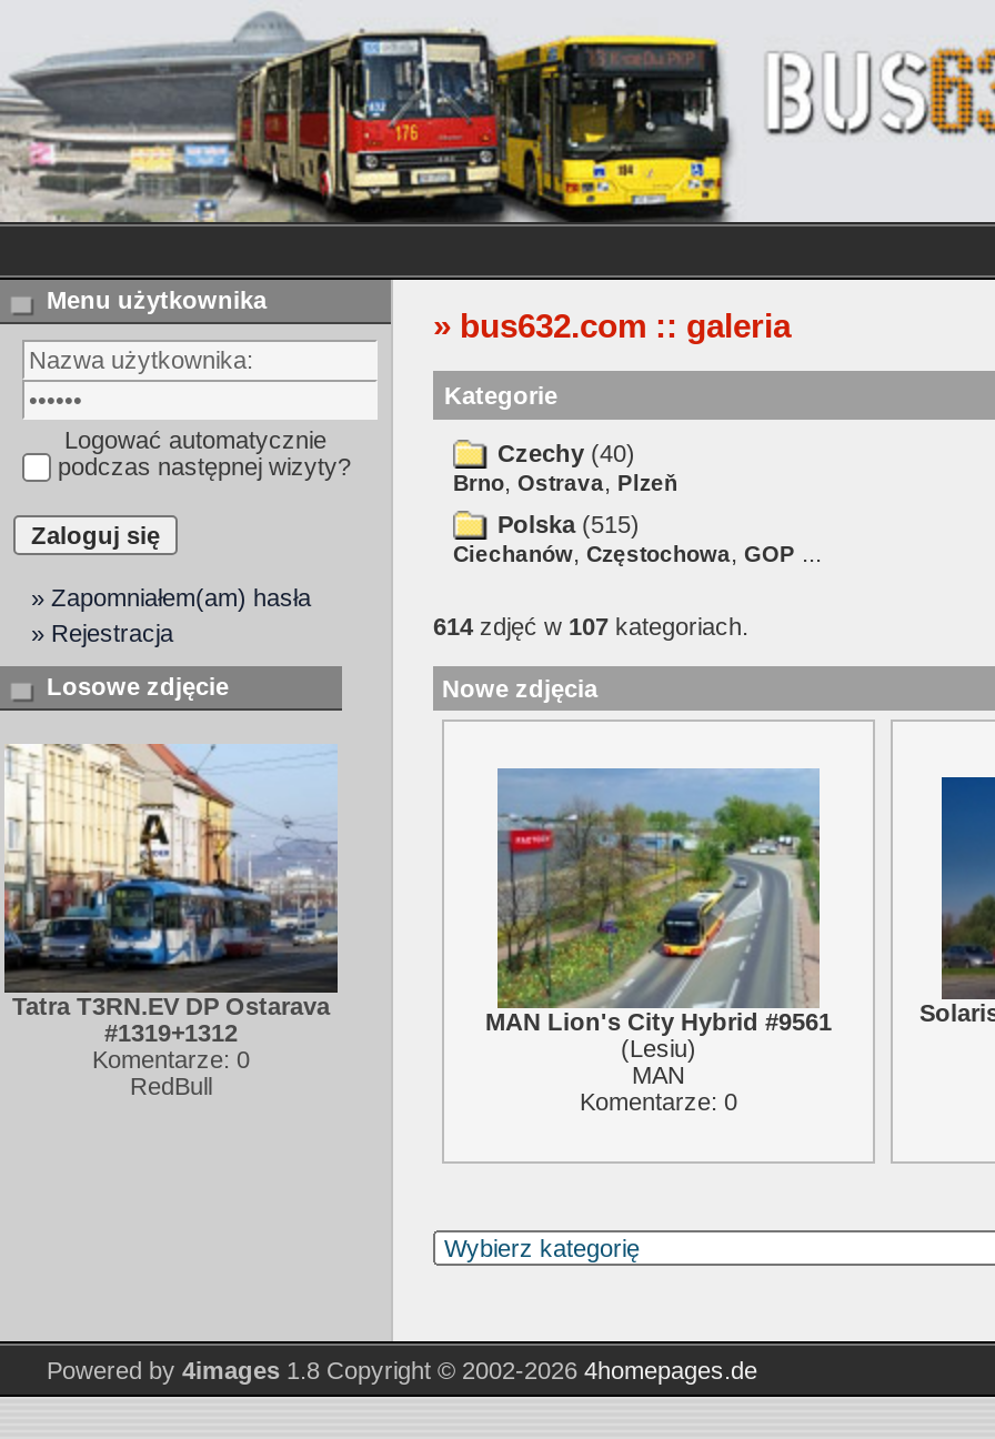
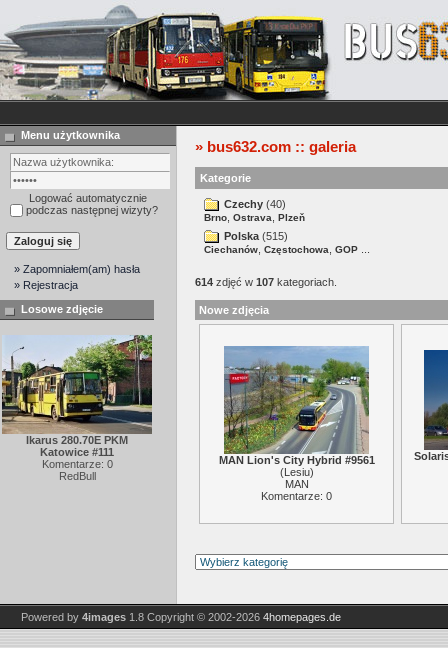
- [image]
- Tatra T3RN.EV DP Ostarava
- #1319+1312
+ [image]
+ Ikarus 280.70E PKM
+ Katowice #111
